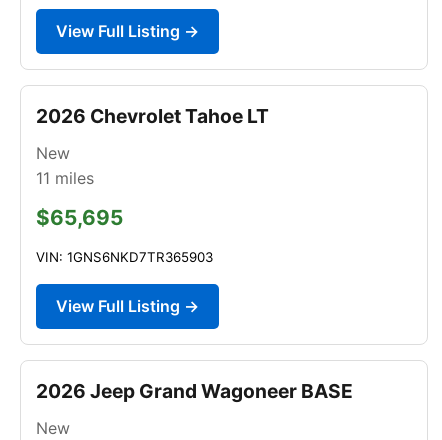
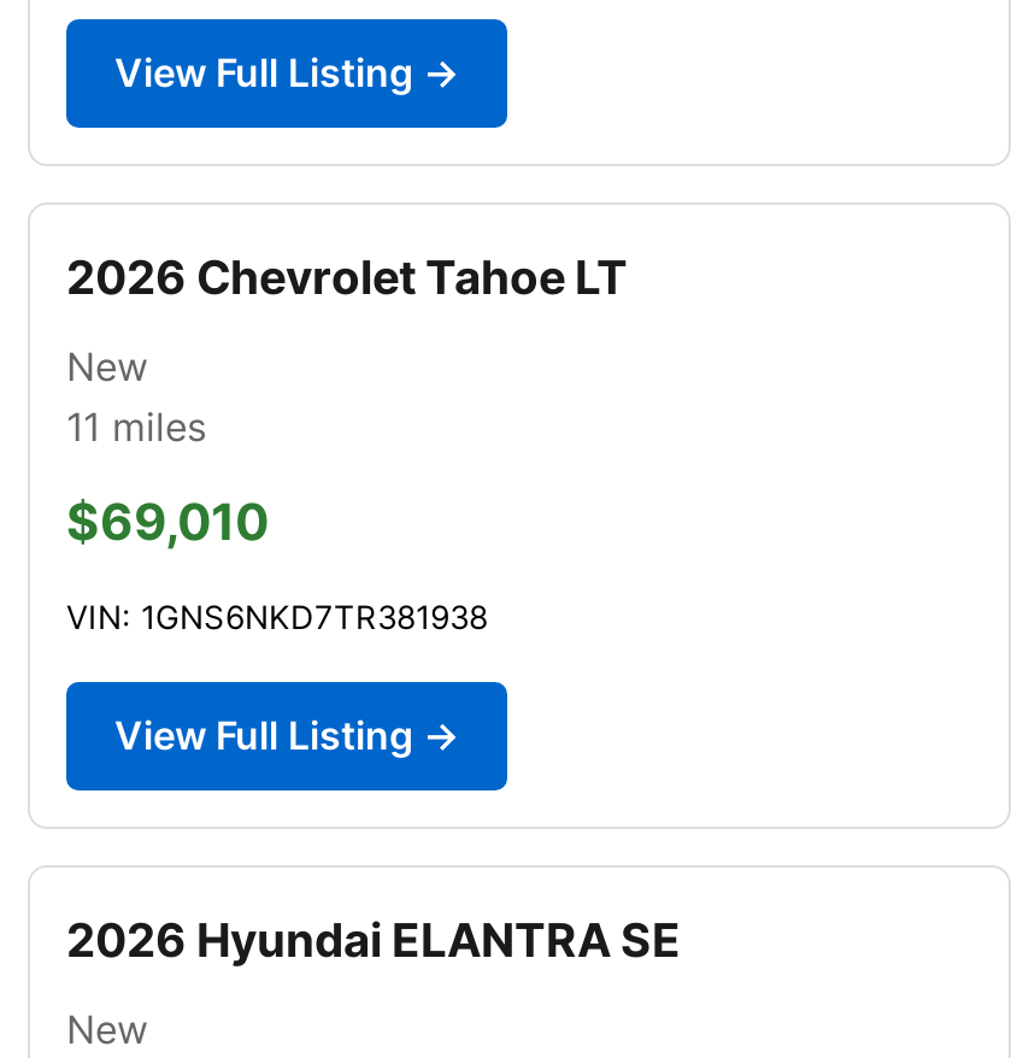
- $65,695
+ $69,010

- VIN: 1GNS6NKD7TR365903
+ VIN: 1GNS6NKD7TR381938

- 2026 Jeep Grand Wagoneer BASE
+ 2026 Hyundai ELANTRA SE
